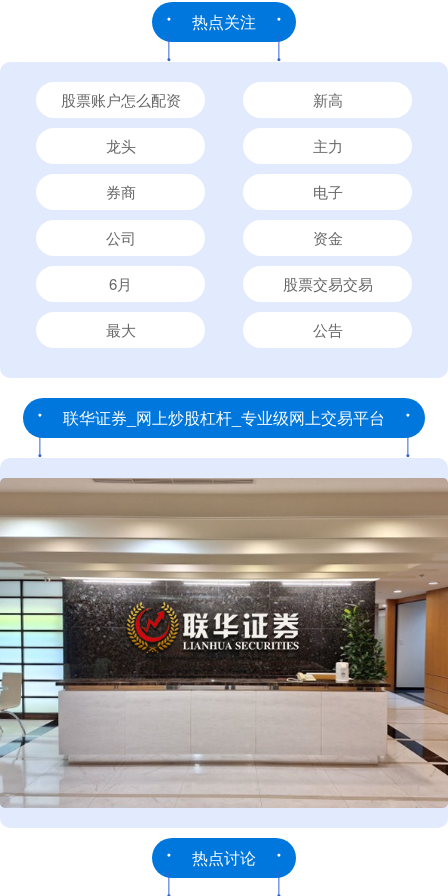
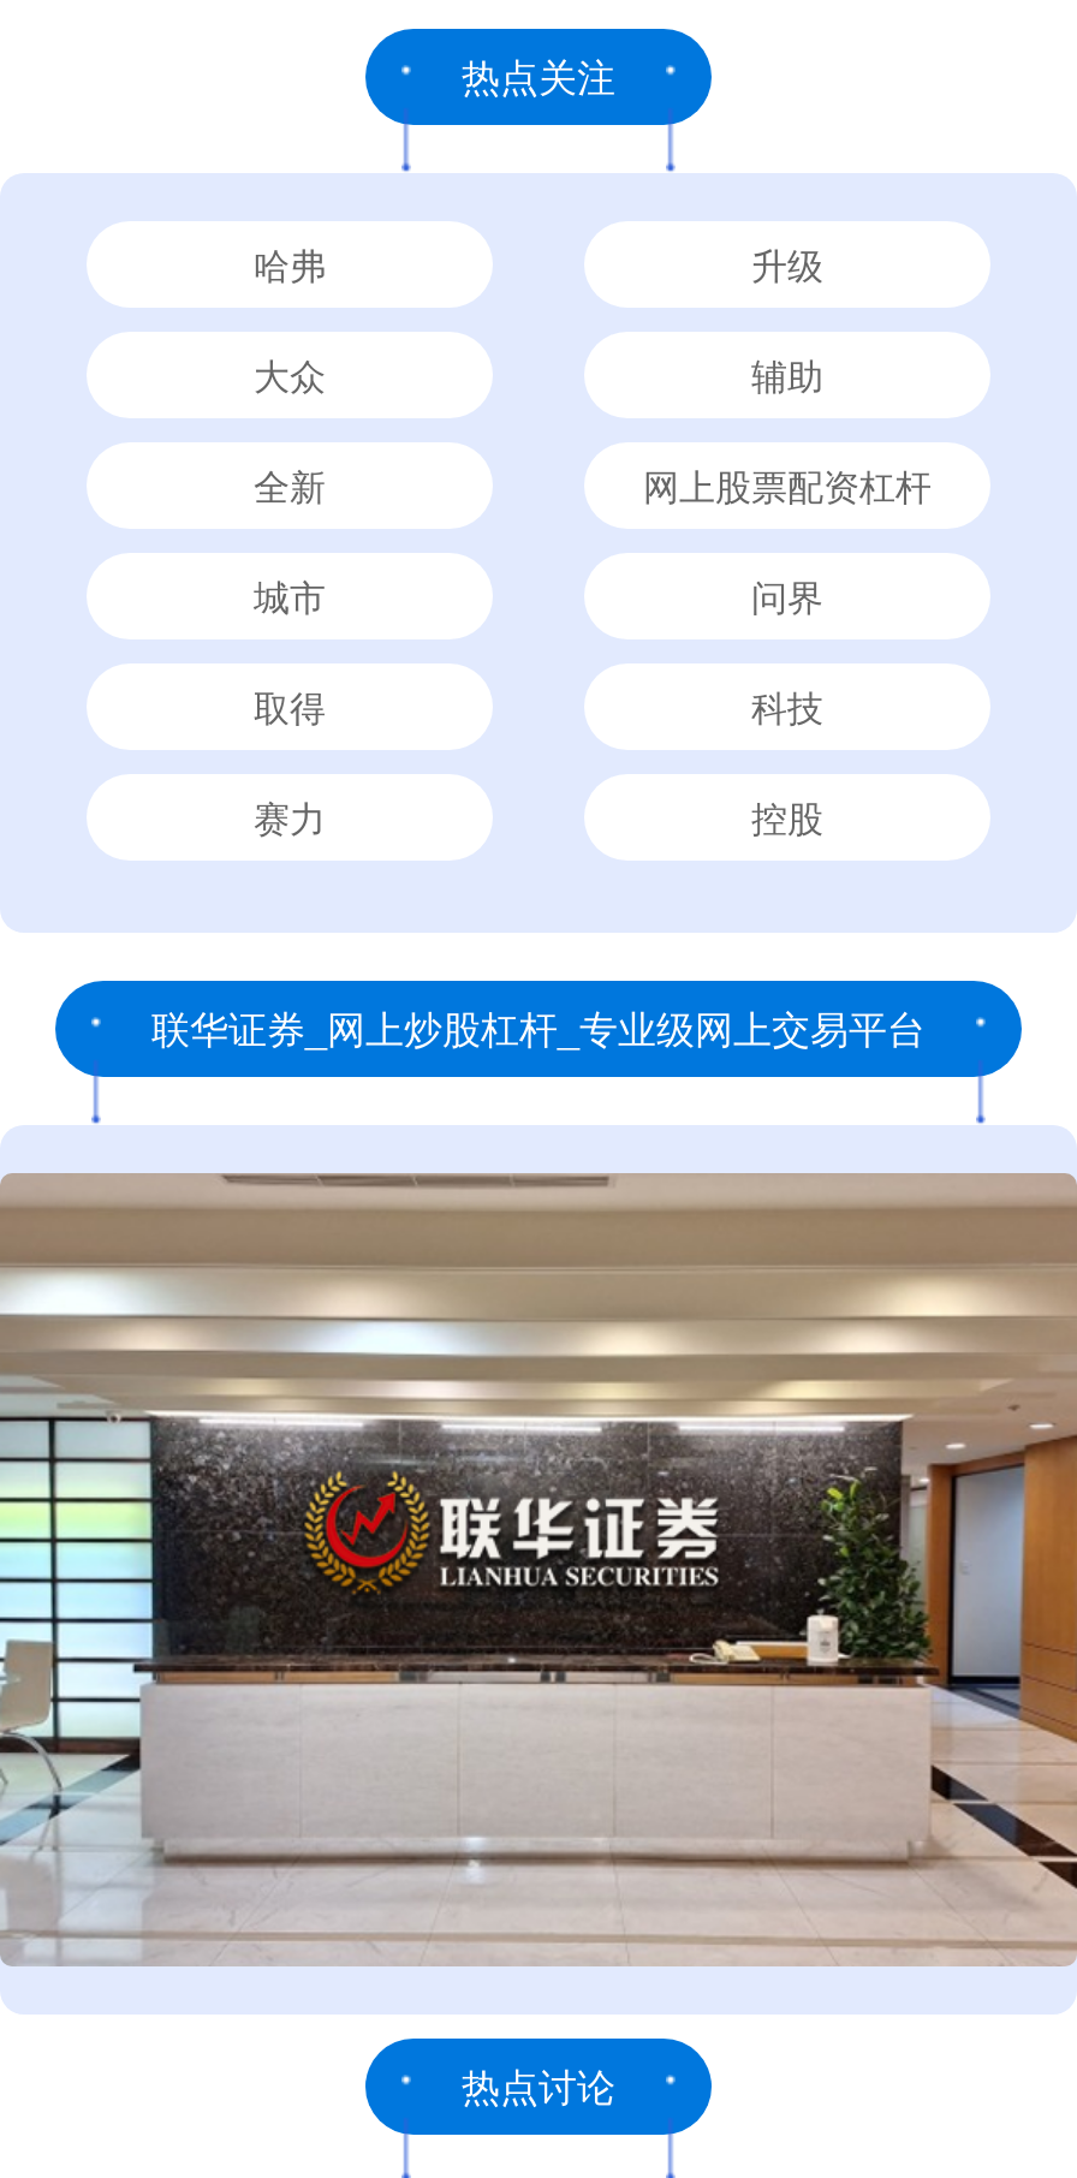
- 股票账户怎么配资
- 新高
+ 哈弗
+ 升级

- 龙头
- 主力
+ 大众
+ 辅助

- 券商
- 电子
+ 全新
+ 网上股票配资杠杆

- 公司
- 资金
+ 城市
+ 问界

- 6月
- 股票交易交易
+ 取得
+ 科技

- 最大
- 公告
+ 赛力
+ 控股
